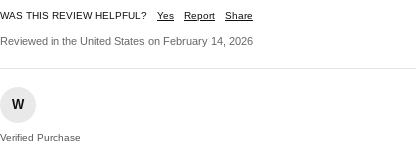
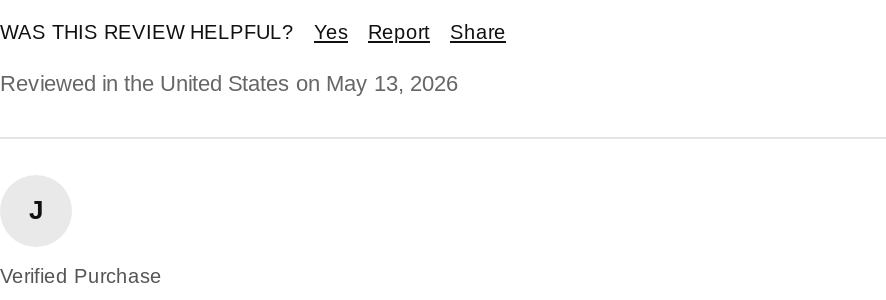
- Reviewed in the United States on February 14, 2026
+ Reviewed in the United States on May 13, 2026

- W
+ J
